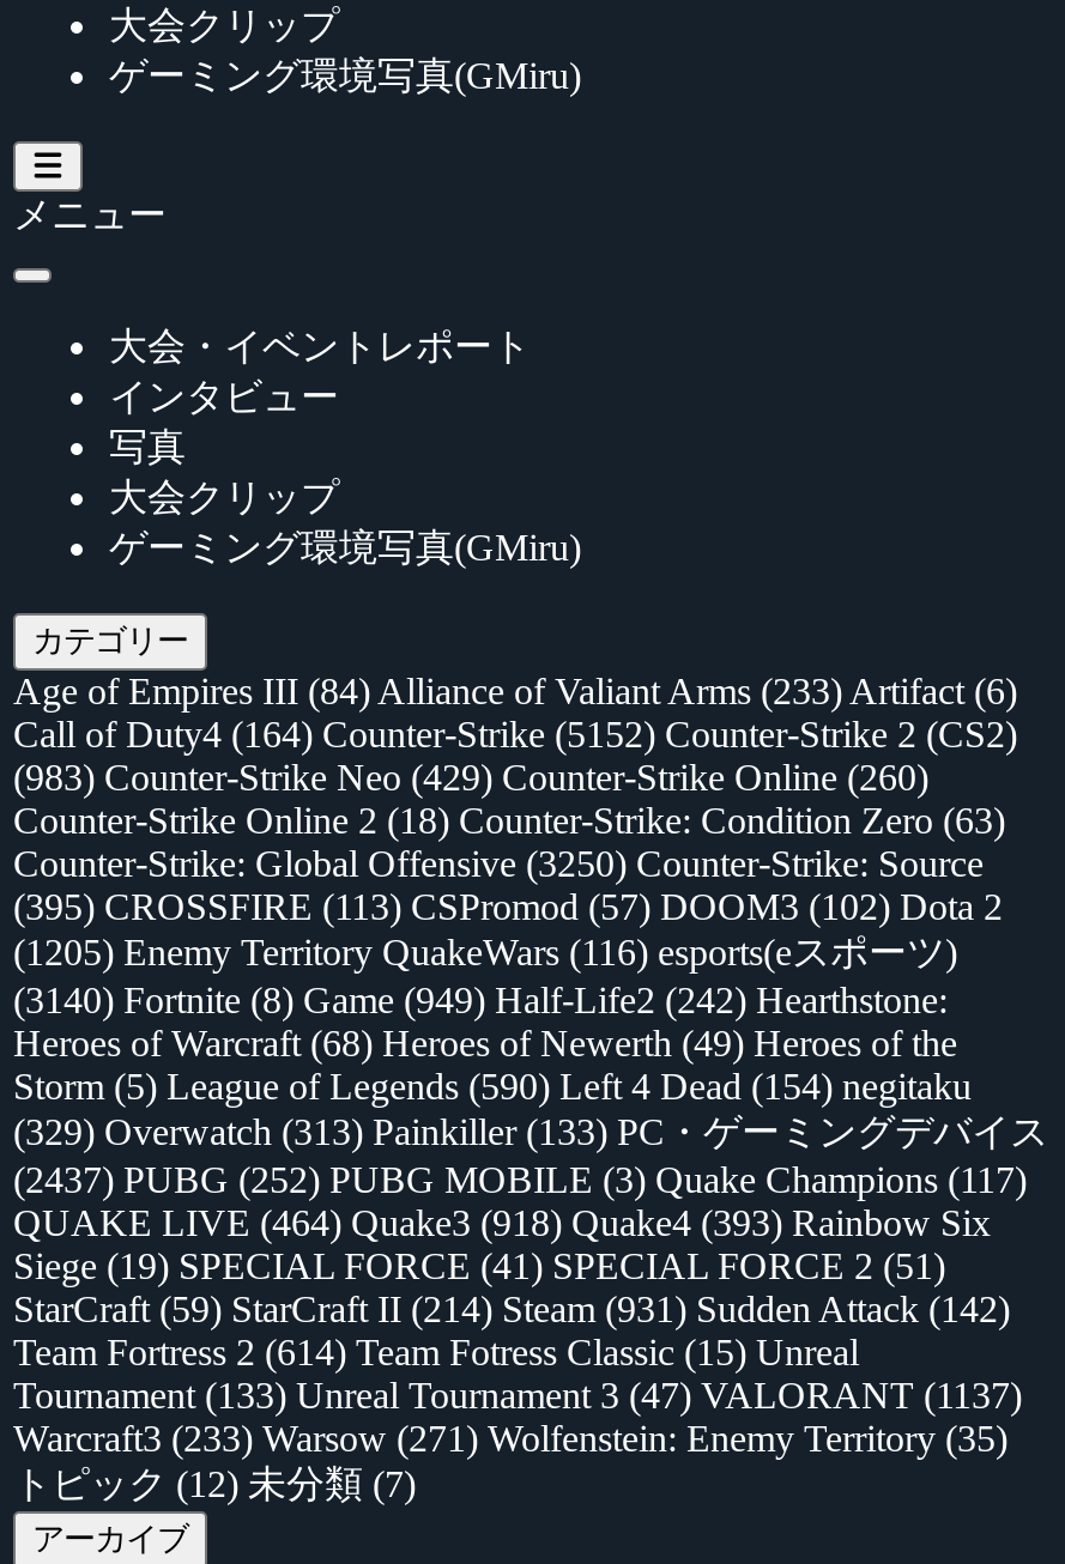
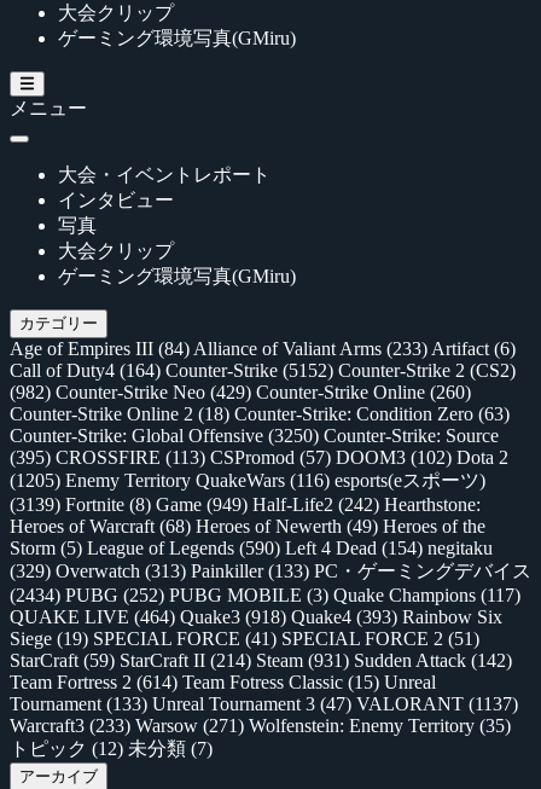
- (983) Counter-Strike Neo (429) Counter-Strike Online (260)
+ (982) Counter-Strike Neo (429) Counter-Strike Online (260)

- (3140) Fortnite (8) Game (949) Half-Life2 (242) Hearthstone:
+ (3139) Fortnite (8) Game (949) Half-Life2 (242) Hearthstone:

- (2437) PUBG (252) PUBG MOBILE (3) Quake Champions (117)
+ (2434) PUBG (252) PUBG MOBILE (3) Quake Champions (117)
